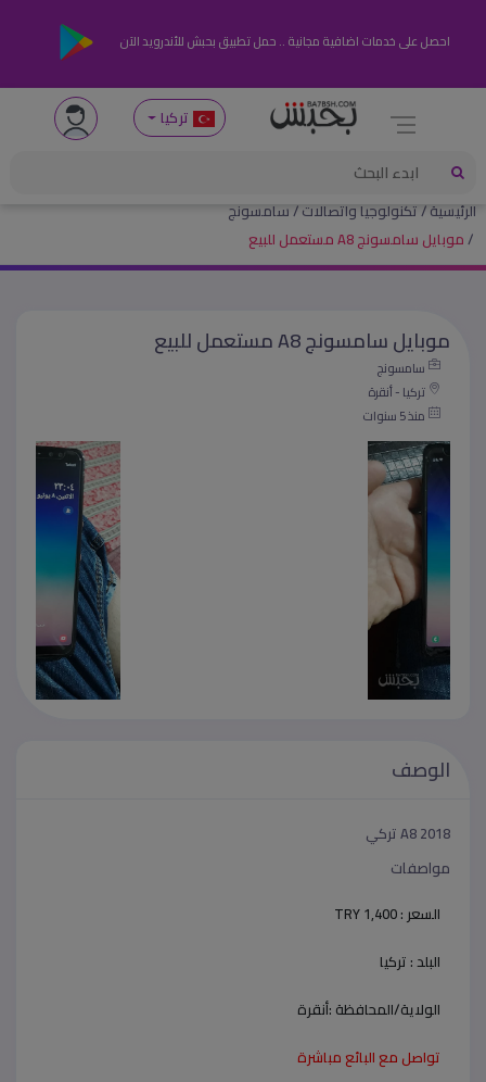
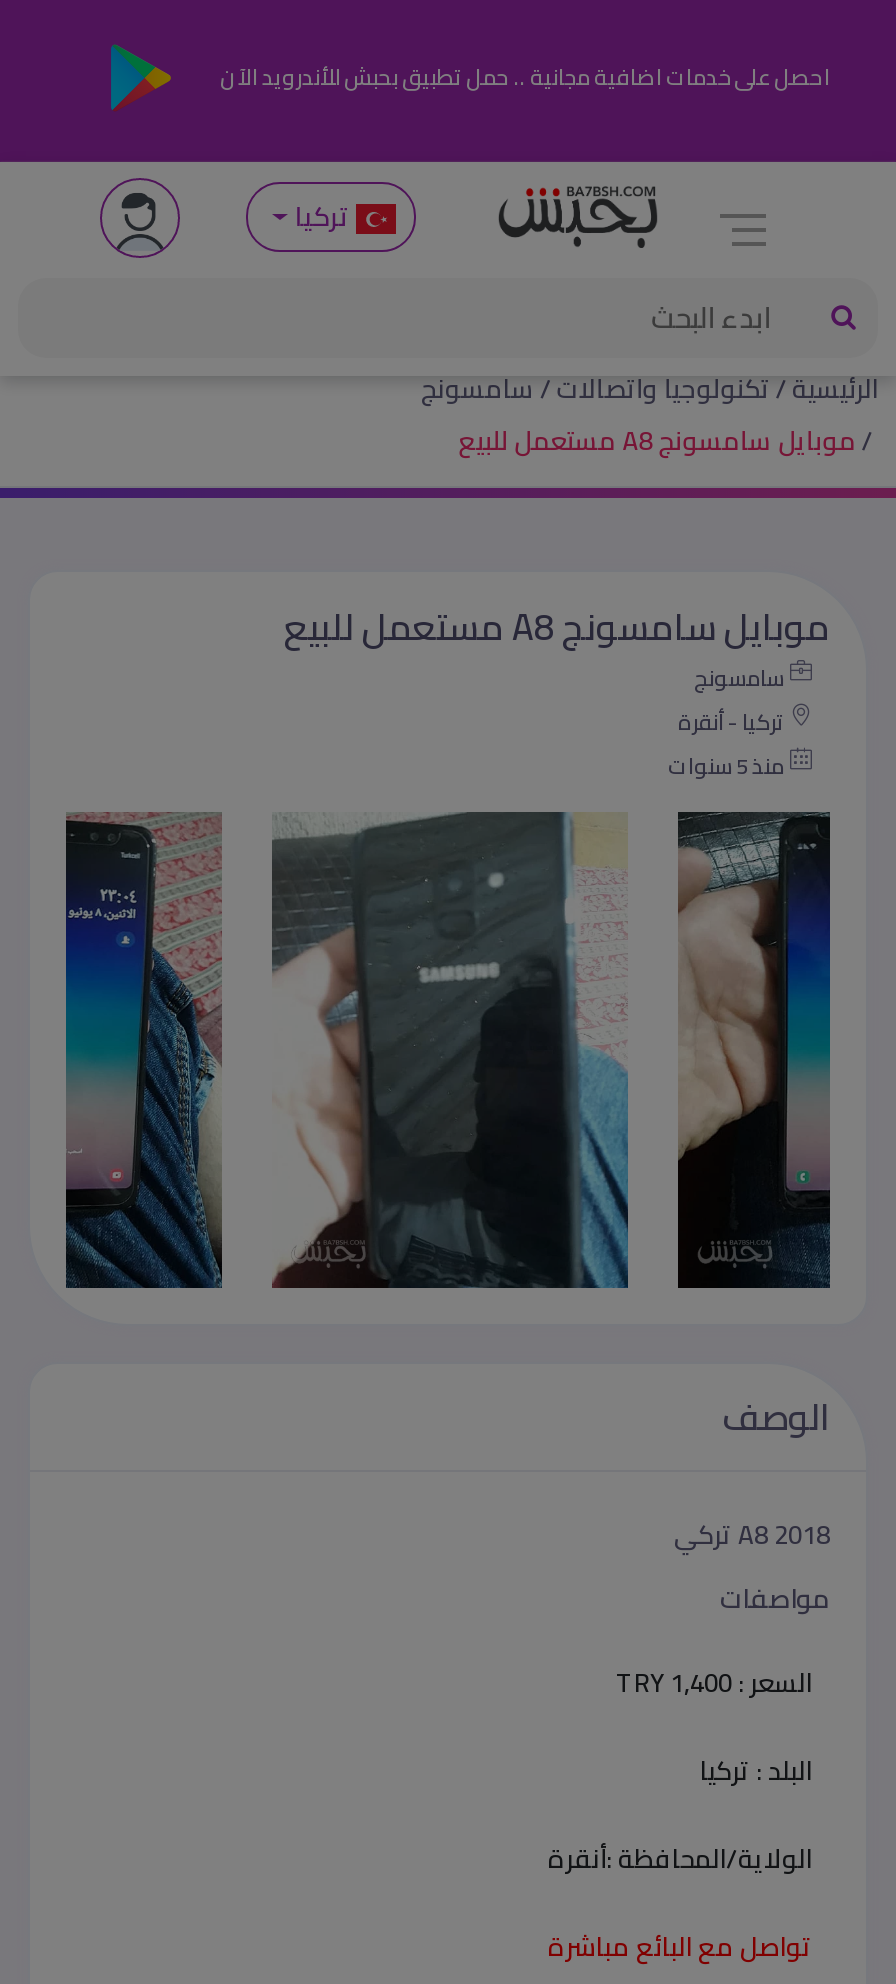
+ [image]
